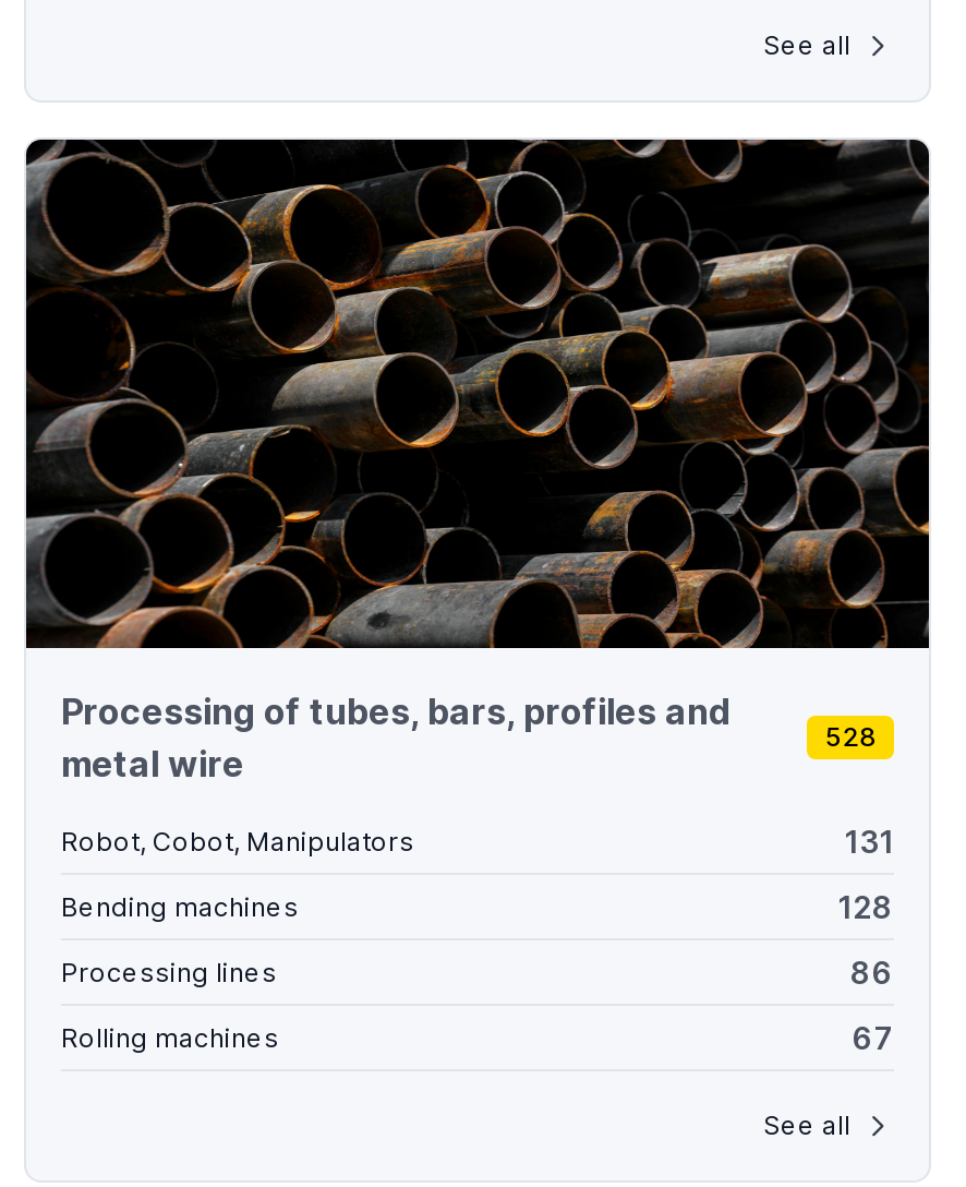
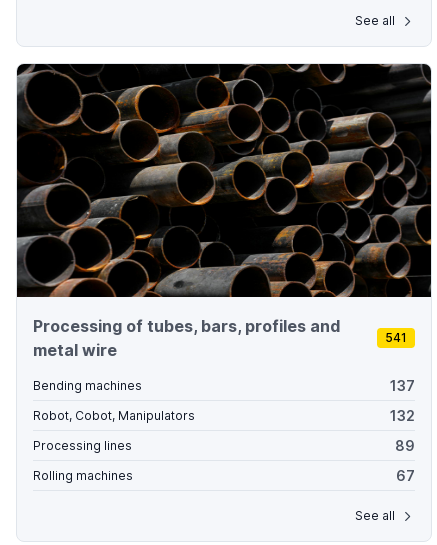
- 528
- 131
+ 541

moved down: Robot, Cobot, Manipulators

moved up: Bending machines

- 128
+ 137
+ 132

- 86
+ 89
